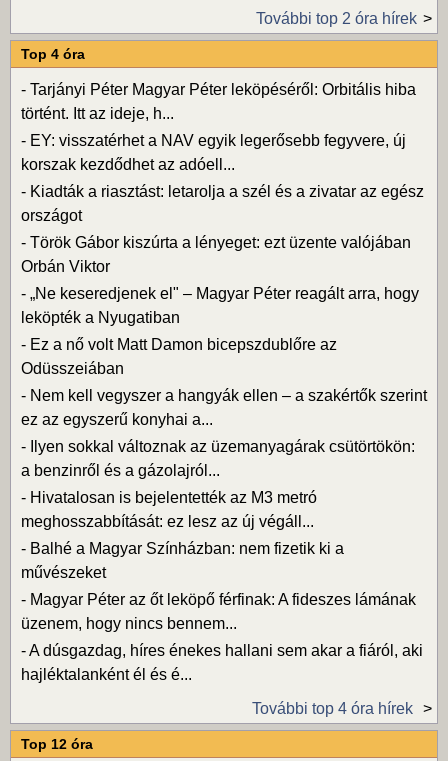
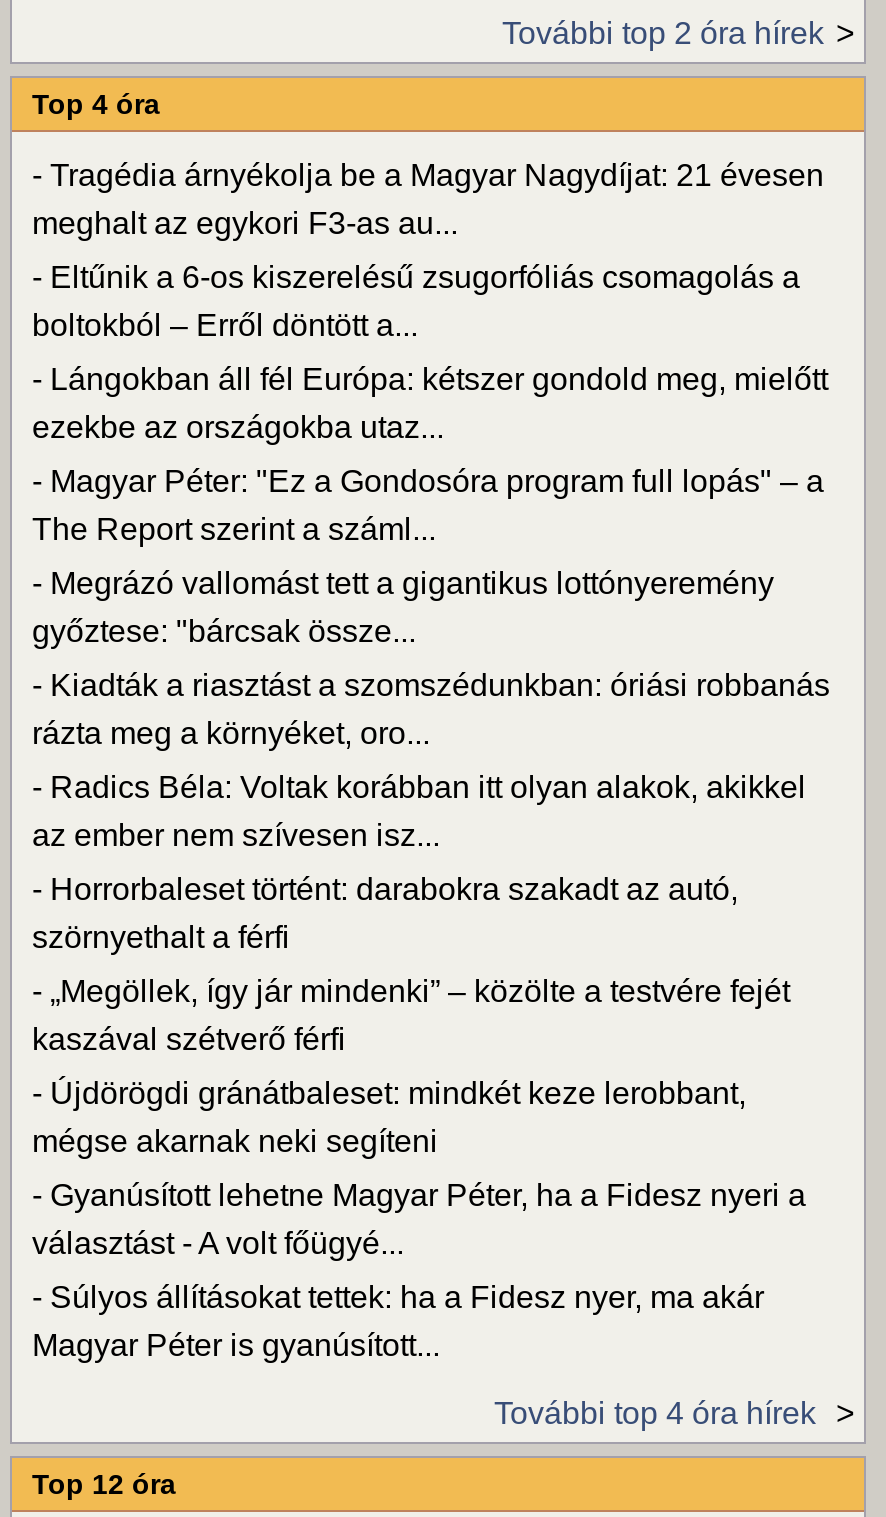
- - Tarjányi Péter Magyar Péter leköpéséről: Orbitális hiba
- történt. Itt az ideje, h...
+ - Tragédia árnyékolja be a Magyar Nagydíjat: 21 évesen
+ meghalt az egykori F3-as au...

- - EY: visszatérhet a NAV egyik legerősebb fegyvere, új
- korszak kezdődhet az adóell...
+ - Eltűnik a 6-os kiszerelésű zsugorfóliás csomagolás a
+ boltokból – Erről döntött a...

- - Kiadták a riasztást: letarolja a szél és a zivatar az egész
- országot
+ - Lángokban áll fél Európa: kétszer gondold meg, mielőtt
+ ezekbe az országokba utaz...

- - Török Gábor kiszúrta a lényeget: ezt üzente valójában
- Orbán Viktor
+ - Magyar Péter: "Ez a Gondosóra program full lopás" – a
+ The Report szerint a száml...

- - „Ne keseredjenek el" – Magyar Péter reagált arra, hogy
- leköpték a Nyugatiban
+ - Megrázó vallomást tett a gigantikus lottónyeremény
+ győztese: "bárcsak össze...

- - Ez a nő volt Matt Damon bicepszdublőre az
- Odüsszeiában
+ - Kiadták a riasztást a szomszédunkban: óriási robbanás
+ rázta meg a környéket, oro...

- - Nem kell vegyszer a hangyák ellen – a szakértők szerint
- ez az egyszerű konyhai a...
+ - Radics Béla: Voltak korábban itt olyan alakok, akikkel
+ az ember nem szívesen isz...

- - Ilyen sokkal változnak az üzemanyagárak csütörtökön:
- a benzinről és a gázolajról...
+ - Horrorbaleset történt: darabokra szakadt az autó,
+ szörnyethalt a férfi

- - Hivatalosan is bejelentették az M3 metró
- meghosszabbítását: ez lesz az új végáll...
+ - „Megöllek, így jár mindenki” – közölte a testvére fejét
+ kaszával szétverő férfi

- - Balhé a Magyar Színházban: nem fizetik ki a
- művészeket
+ - Újdörögdi gránátbaleset: mindkét keze lerobbant,
+ mégse akarnak neki segíteni

- - Magyar Péter az őt leköpő férfinak: A fideszes lámának
- üzenem, hogy nincs bennem...
+ - Gyanúsított lehetne Magyar Péter, ha a Fidesz nyeri a
+ választást - A volt főügyé...

- - A dúsgazdag, híres énekes hallani sem akar a fiáról, aki
- hajléktalanként él és é...
+ - Súlyos állításokat tettek: ha a Fidesz nyer, ma akár
+ Magyar Péter is gyanúsított...
